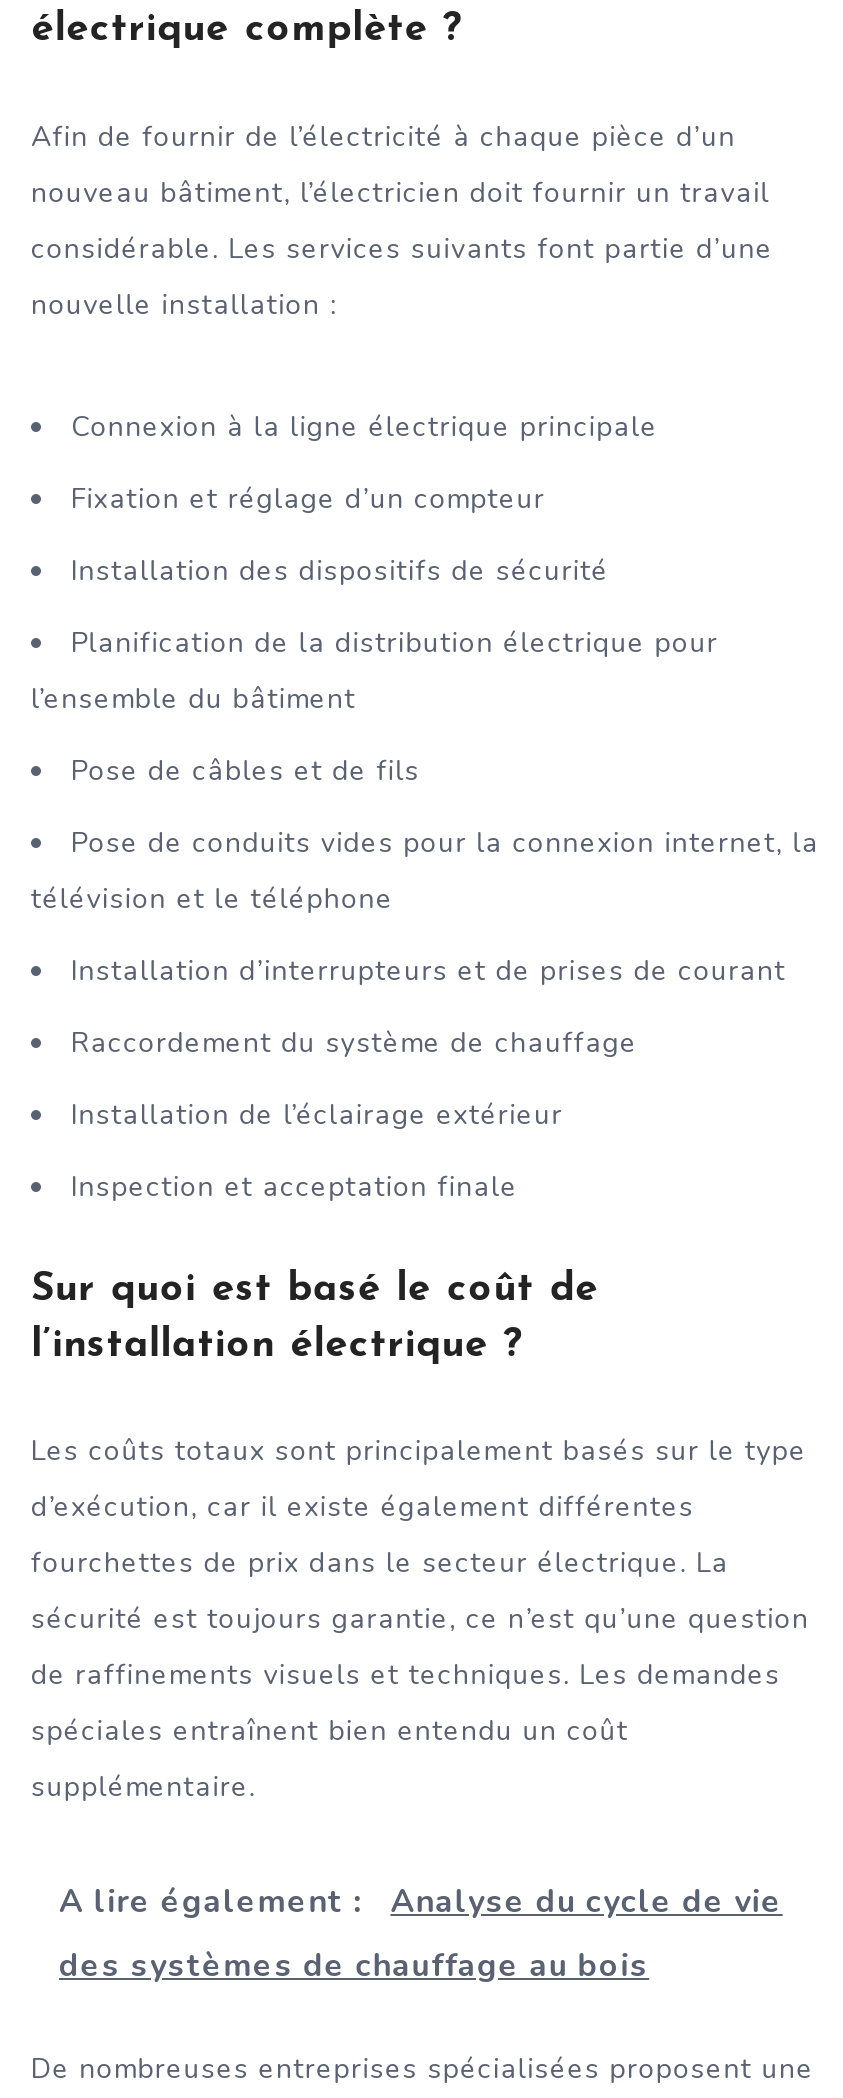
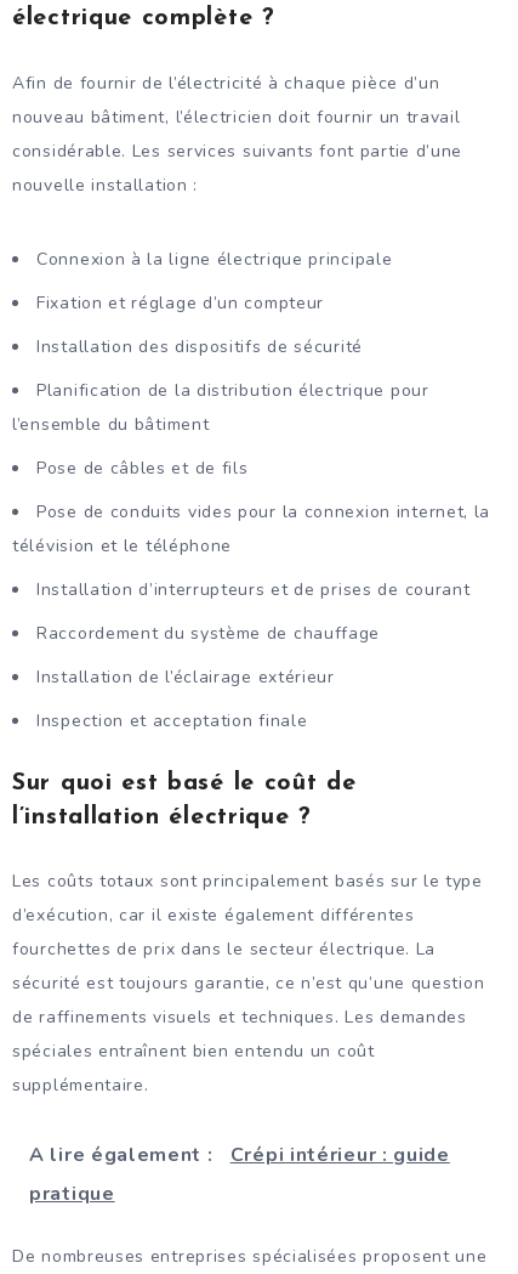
- A lire également : Analyse du cycle de vie
+ A lire également : Crépi intérieur : guide

- des systèmes de chauffage au bois
+ pratique
